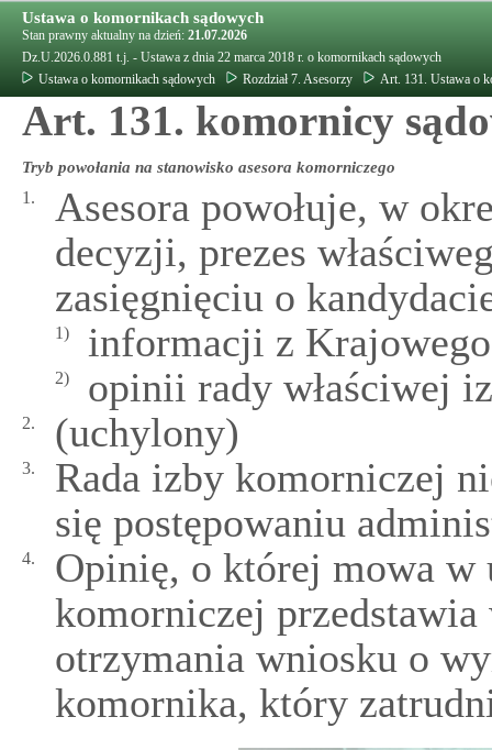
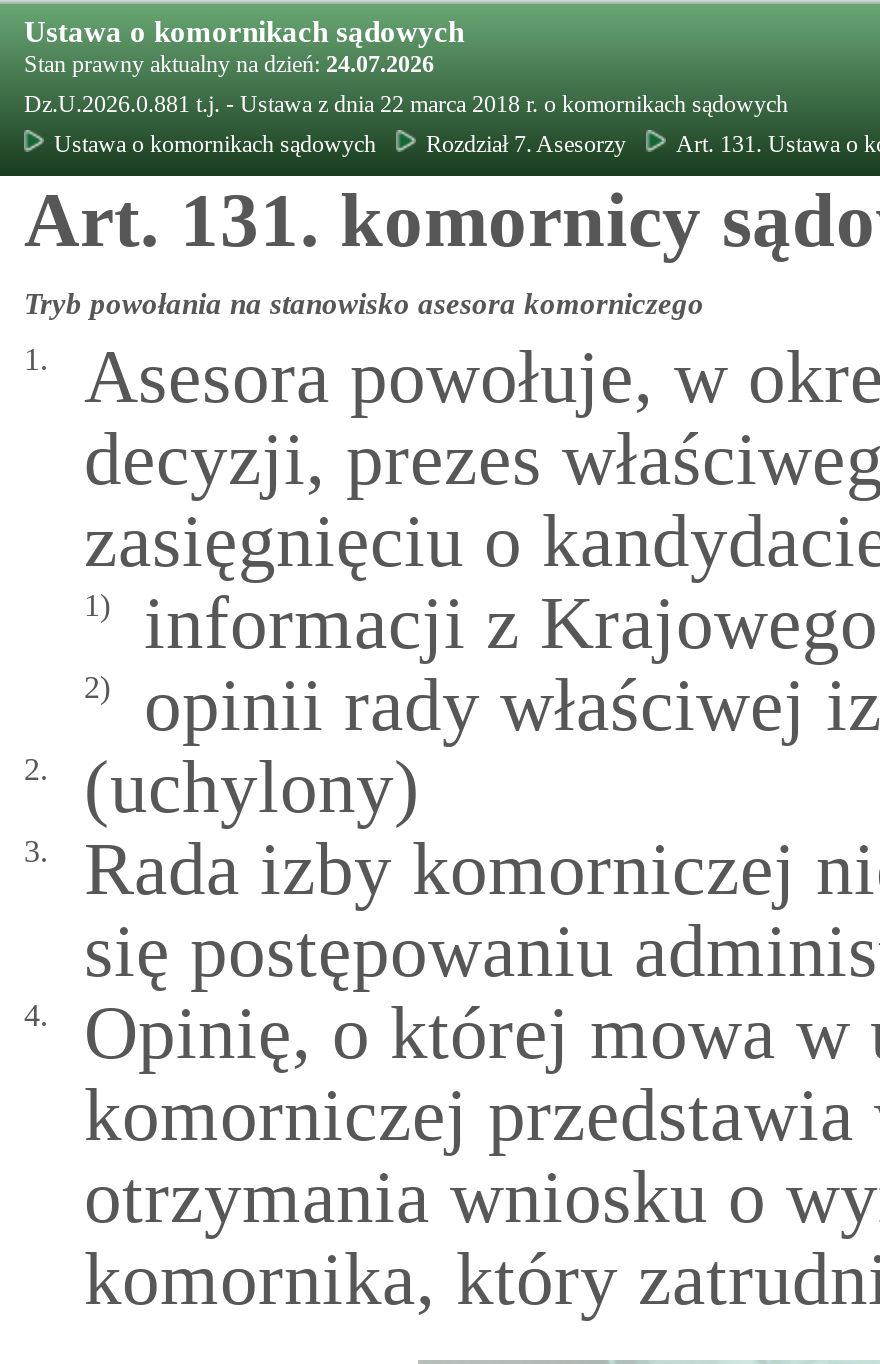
- Stan prawny aktualny na dzień: 21.07.2026
+ Stan prawny aktualny na dzień: 24.07.2026
